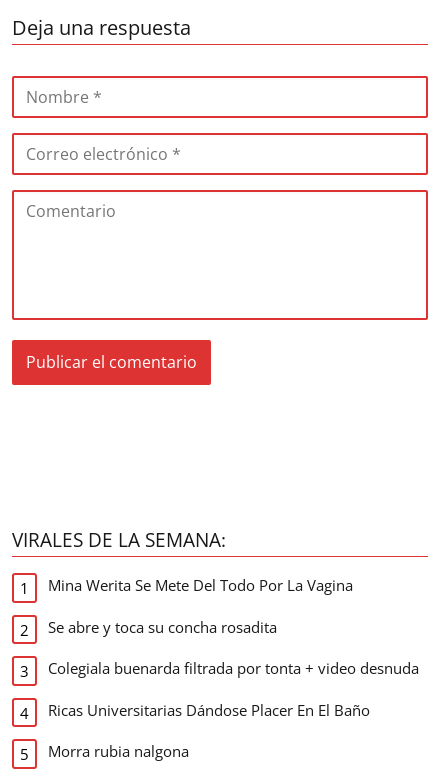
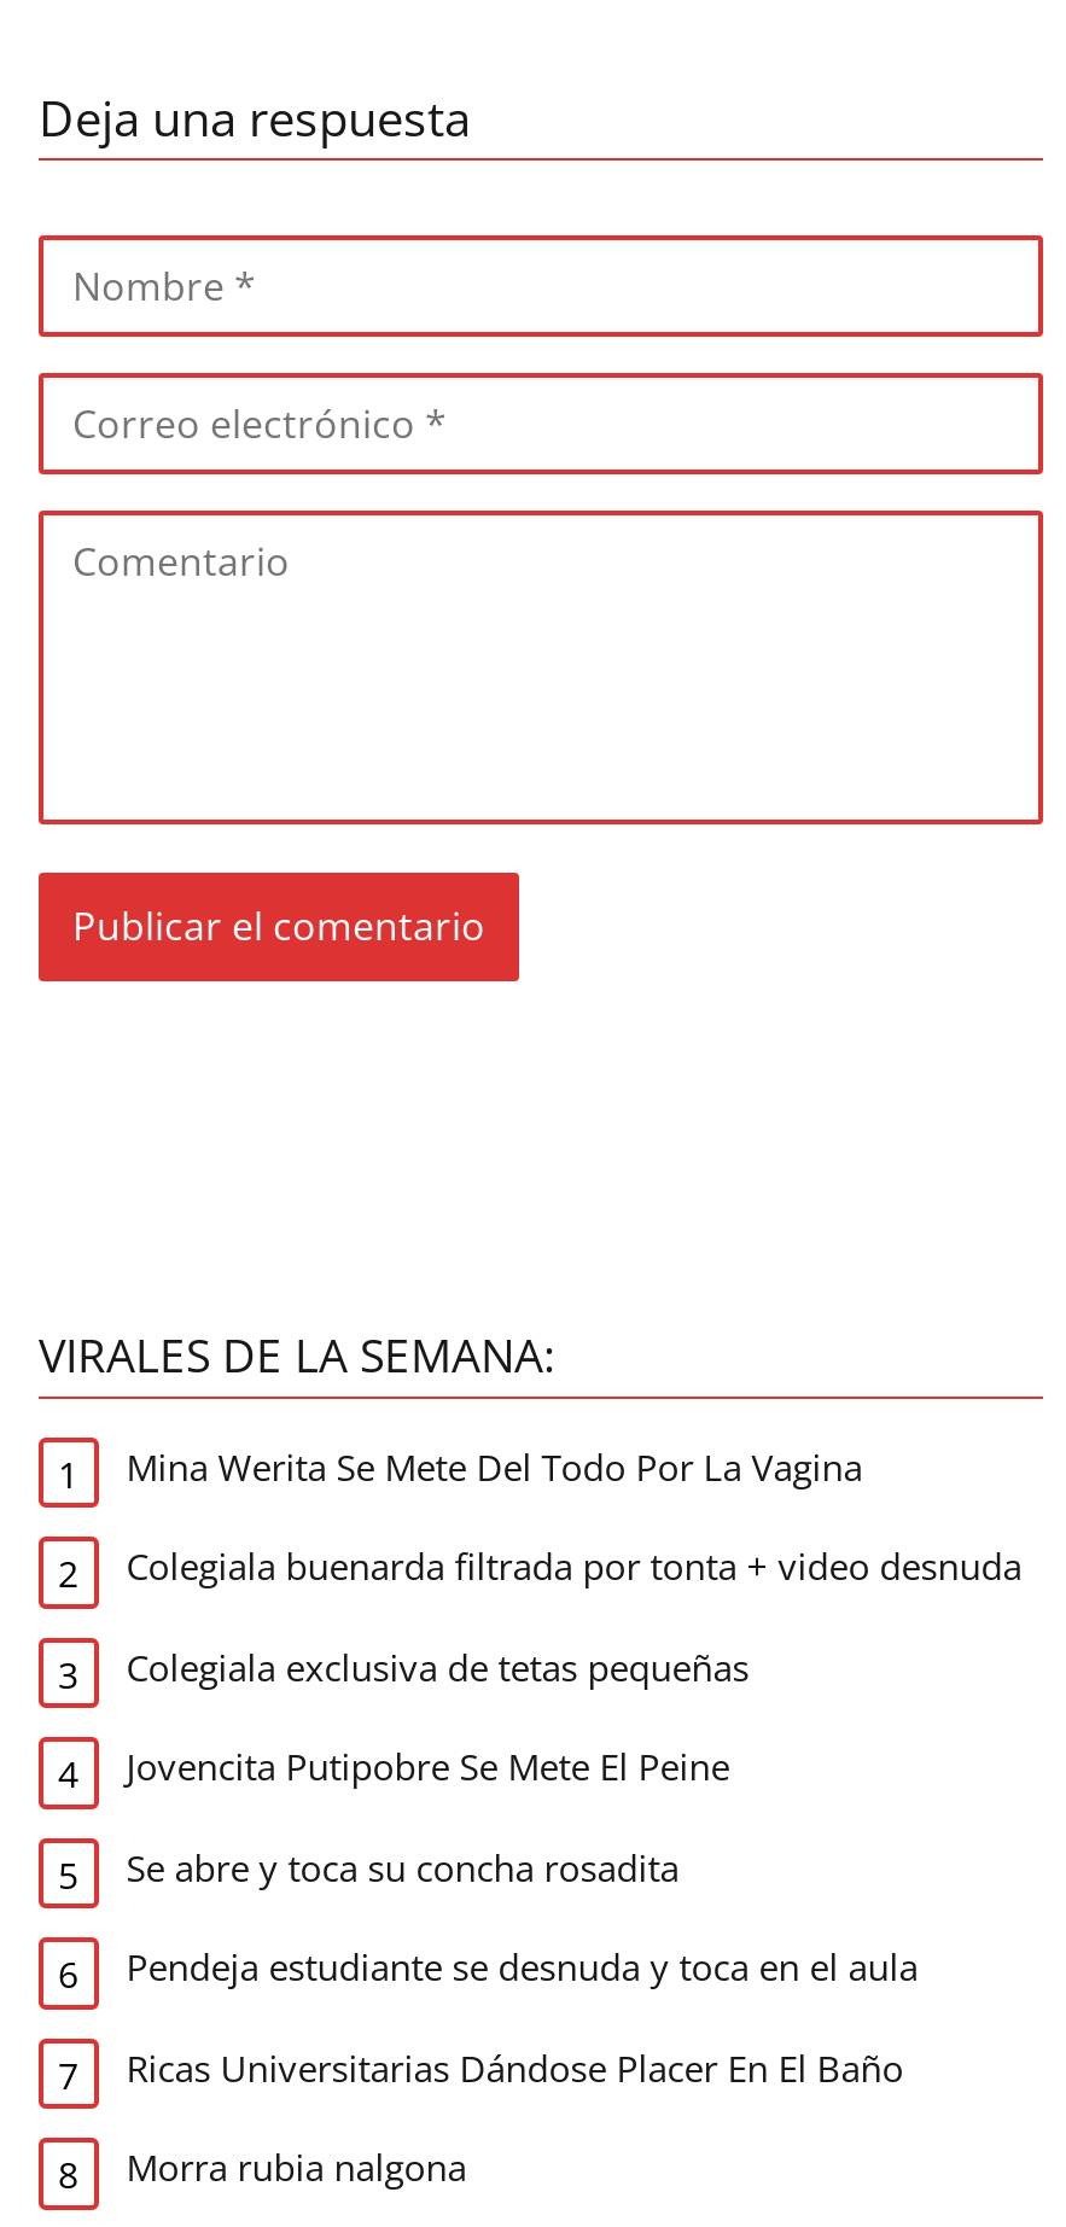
+ Colegiala exclusiva de tetas pequeñas
+ Jovencita Putipobre Se Mete El Peine

+ Pendeja estudiante se desnuda y toca en el aula

moved up: Colegiala buenarda filtrada por tonta + video desnuda
